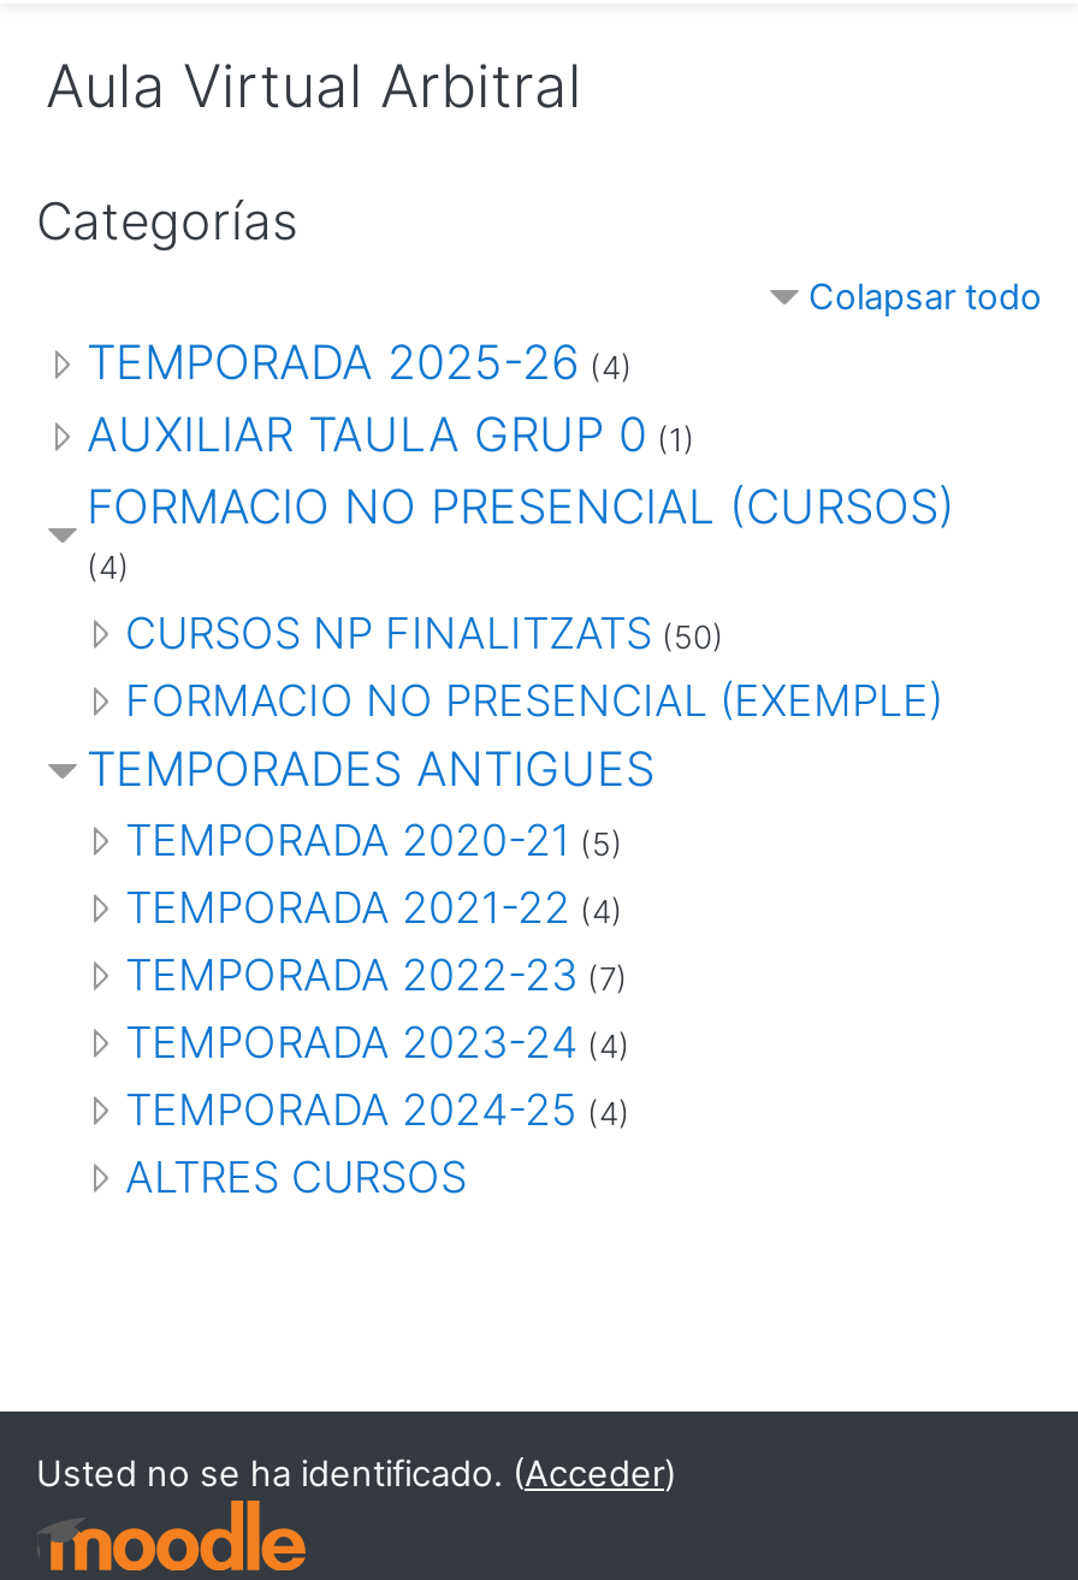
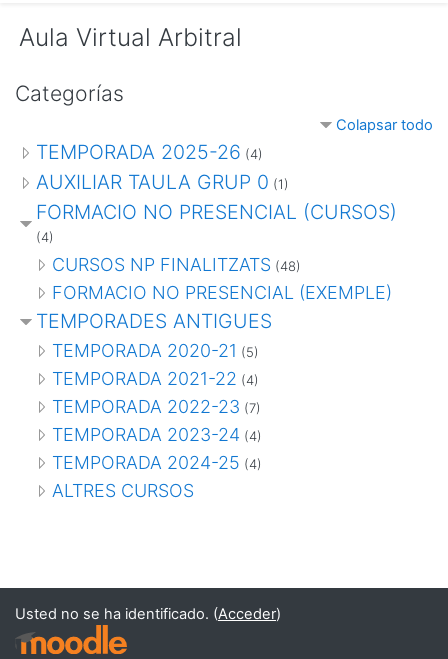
- CURSOS NP FINALITZATS (50)
+ CURSOS NP FINALITZATS (48)
